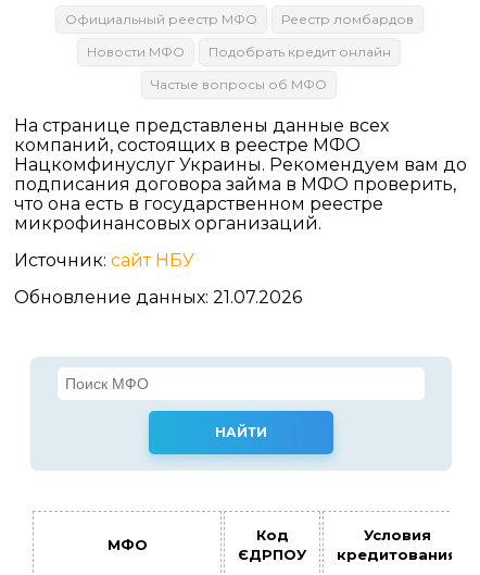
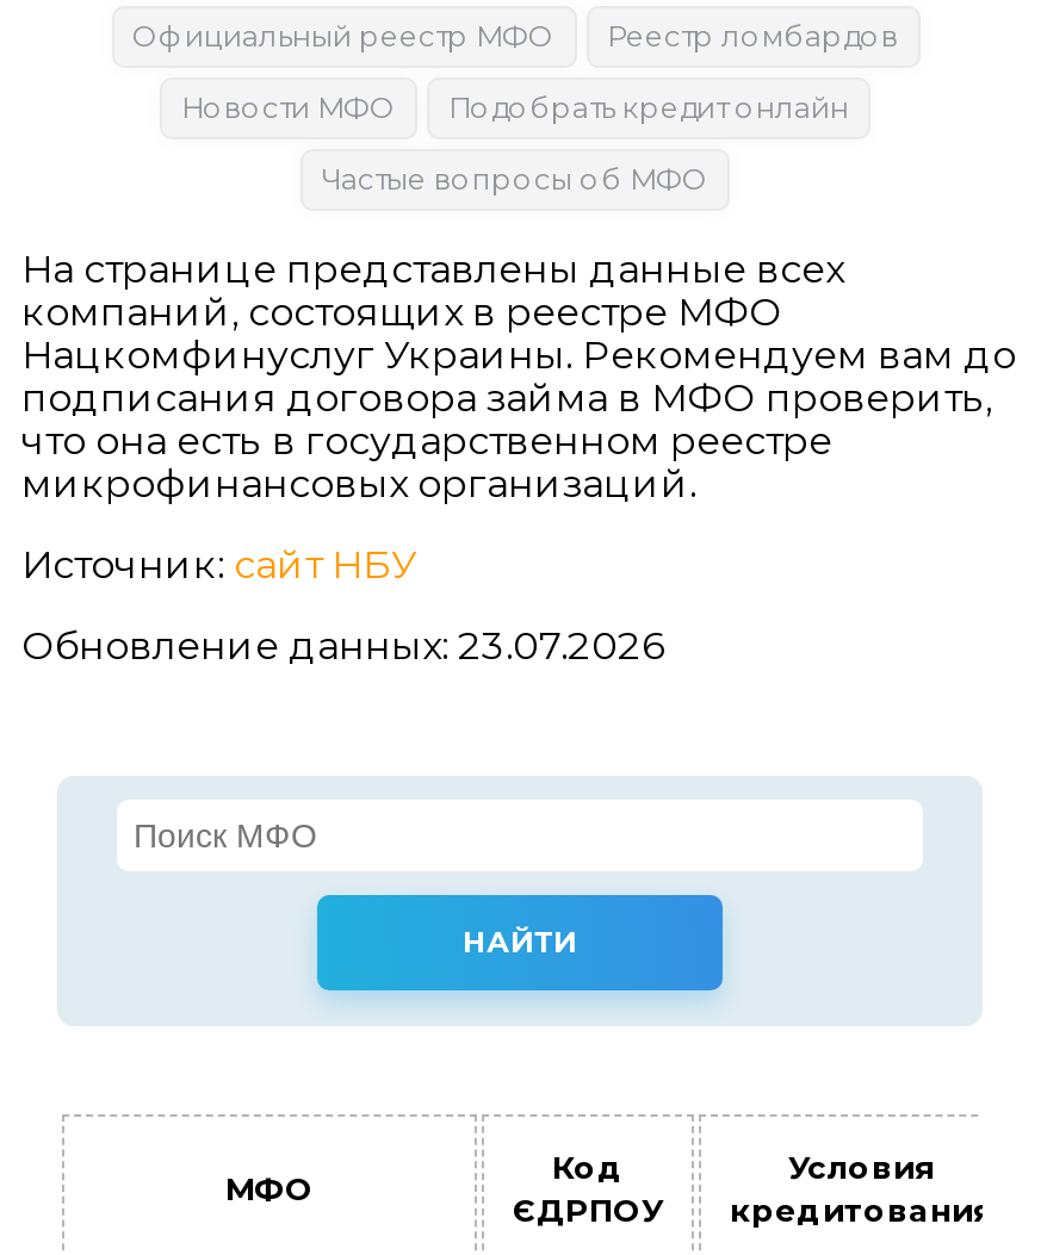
- Обновление данных: 21.07.2026
+ Обновление данных: 23.07.2026
